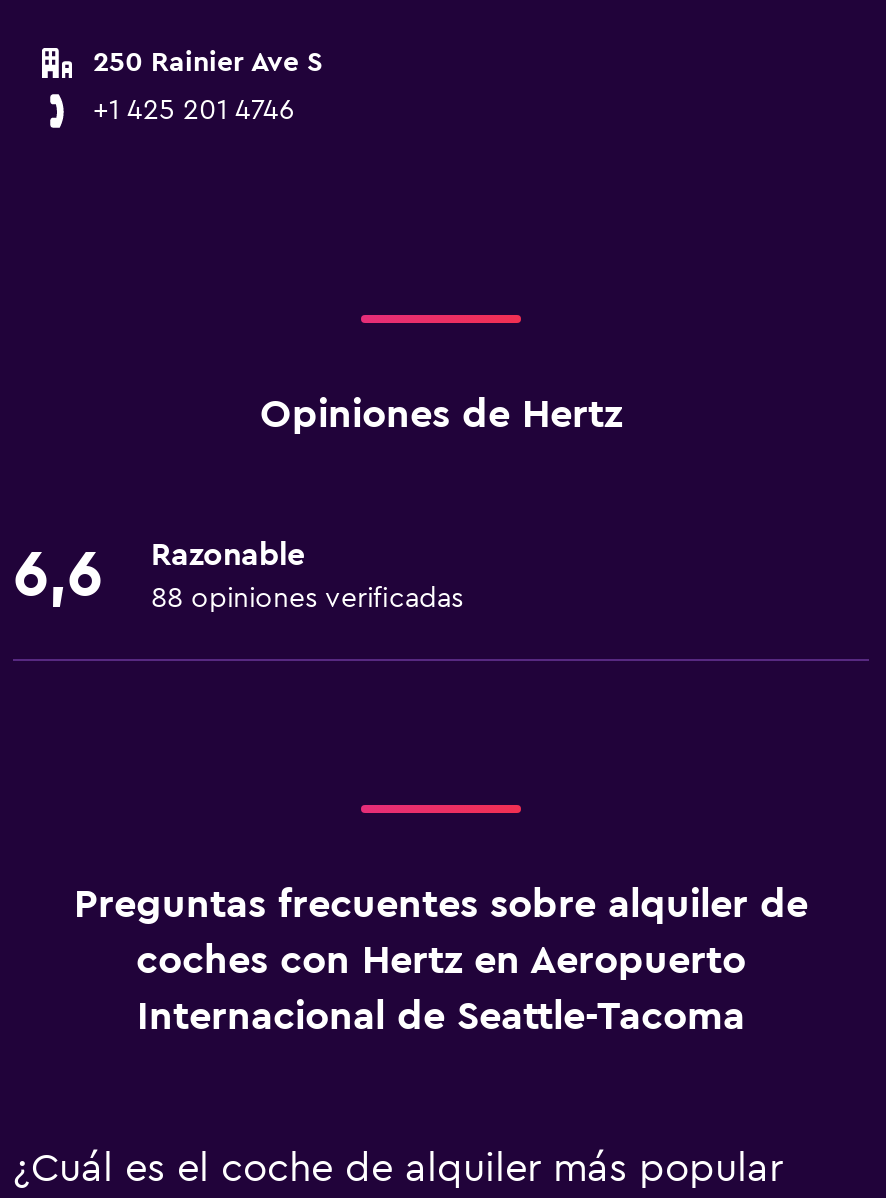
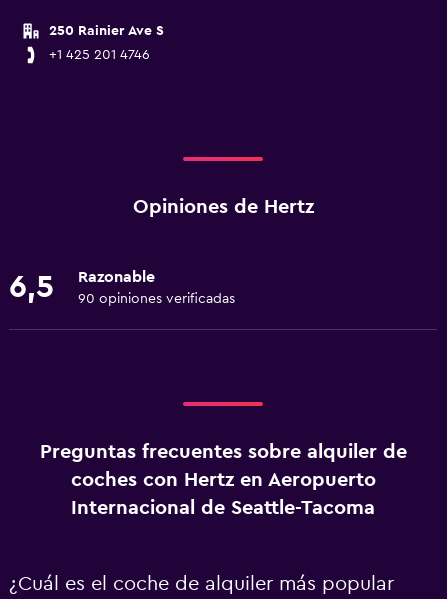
- 6,6
+ 6,5

- 88 opiniones verificadas
+ 90 opiniones verificadas
